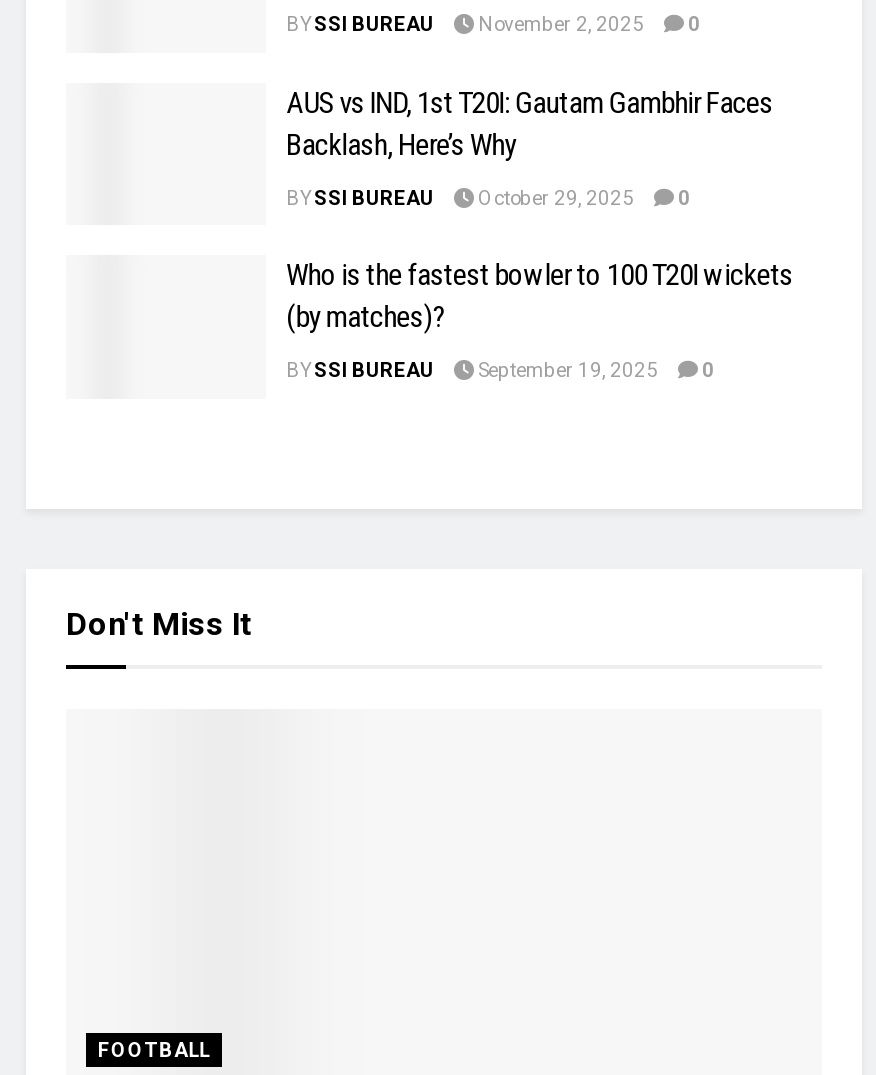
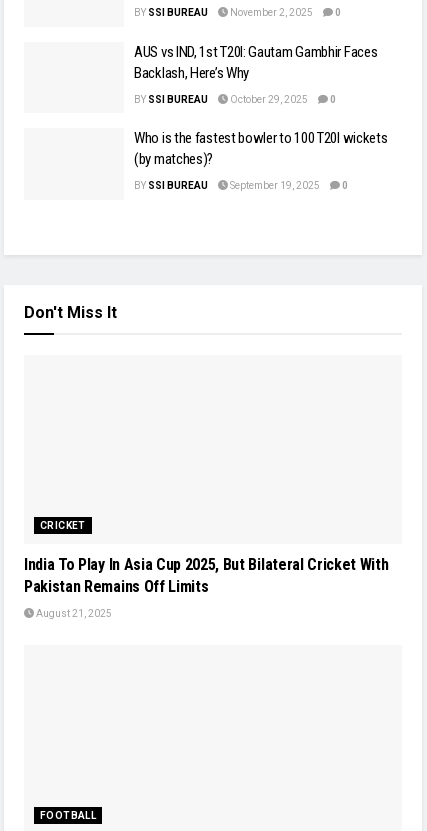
+ CRICKET
+ India To Play In Asia Cup 2025, But Bilateral Cricket With
+ Pakistan Remains Off Limits
+ August 21, 2025
